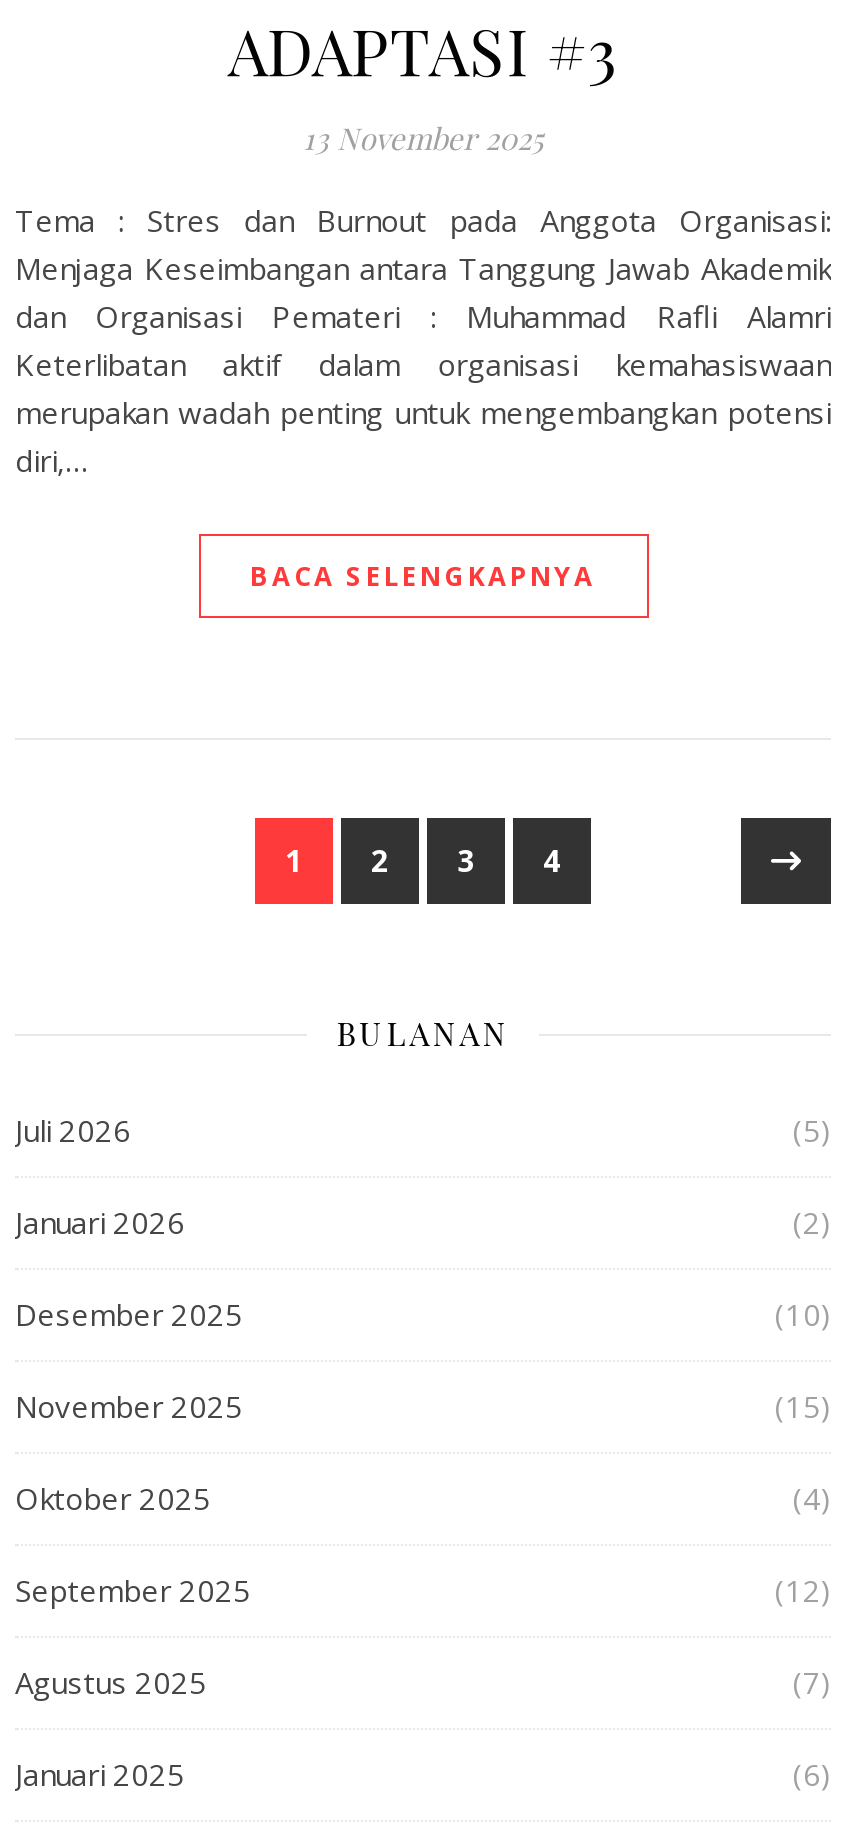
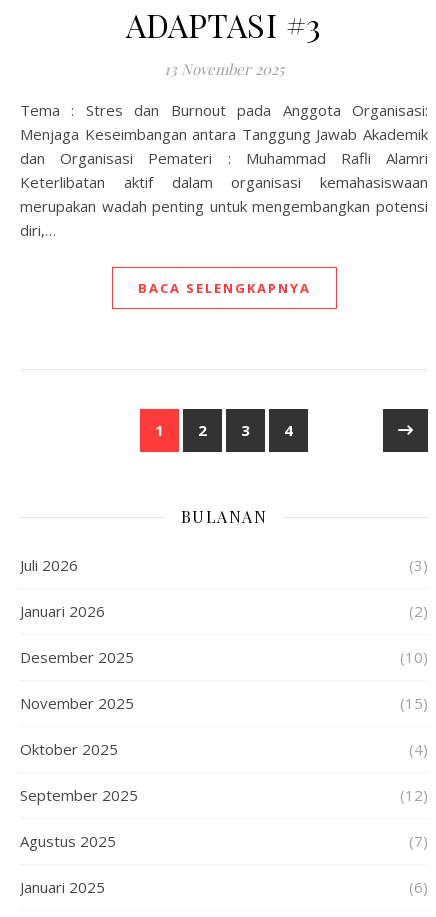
- (5)
+ (3)
